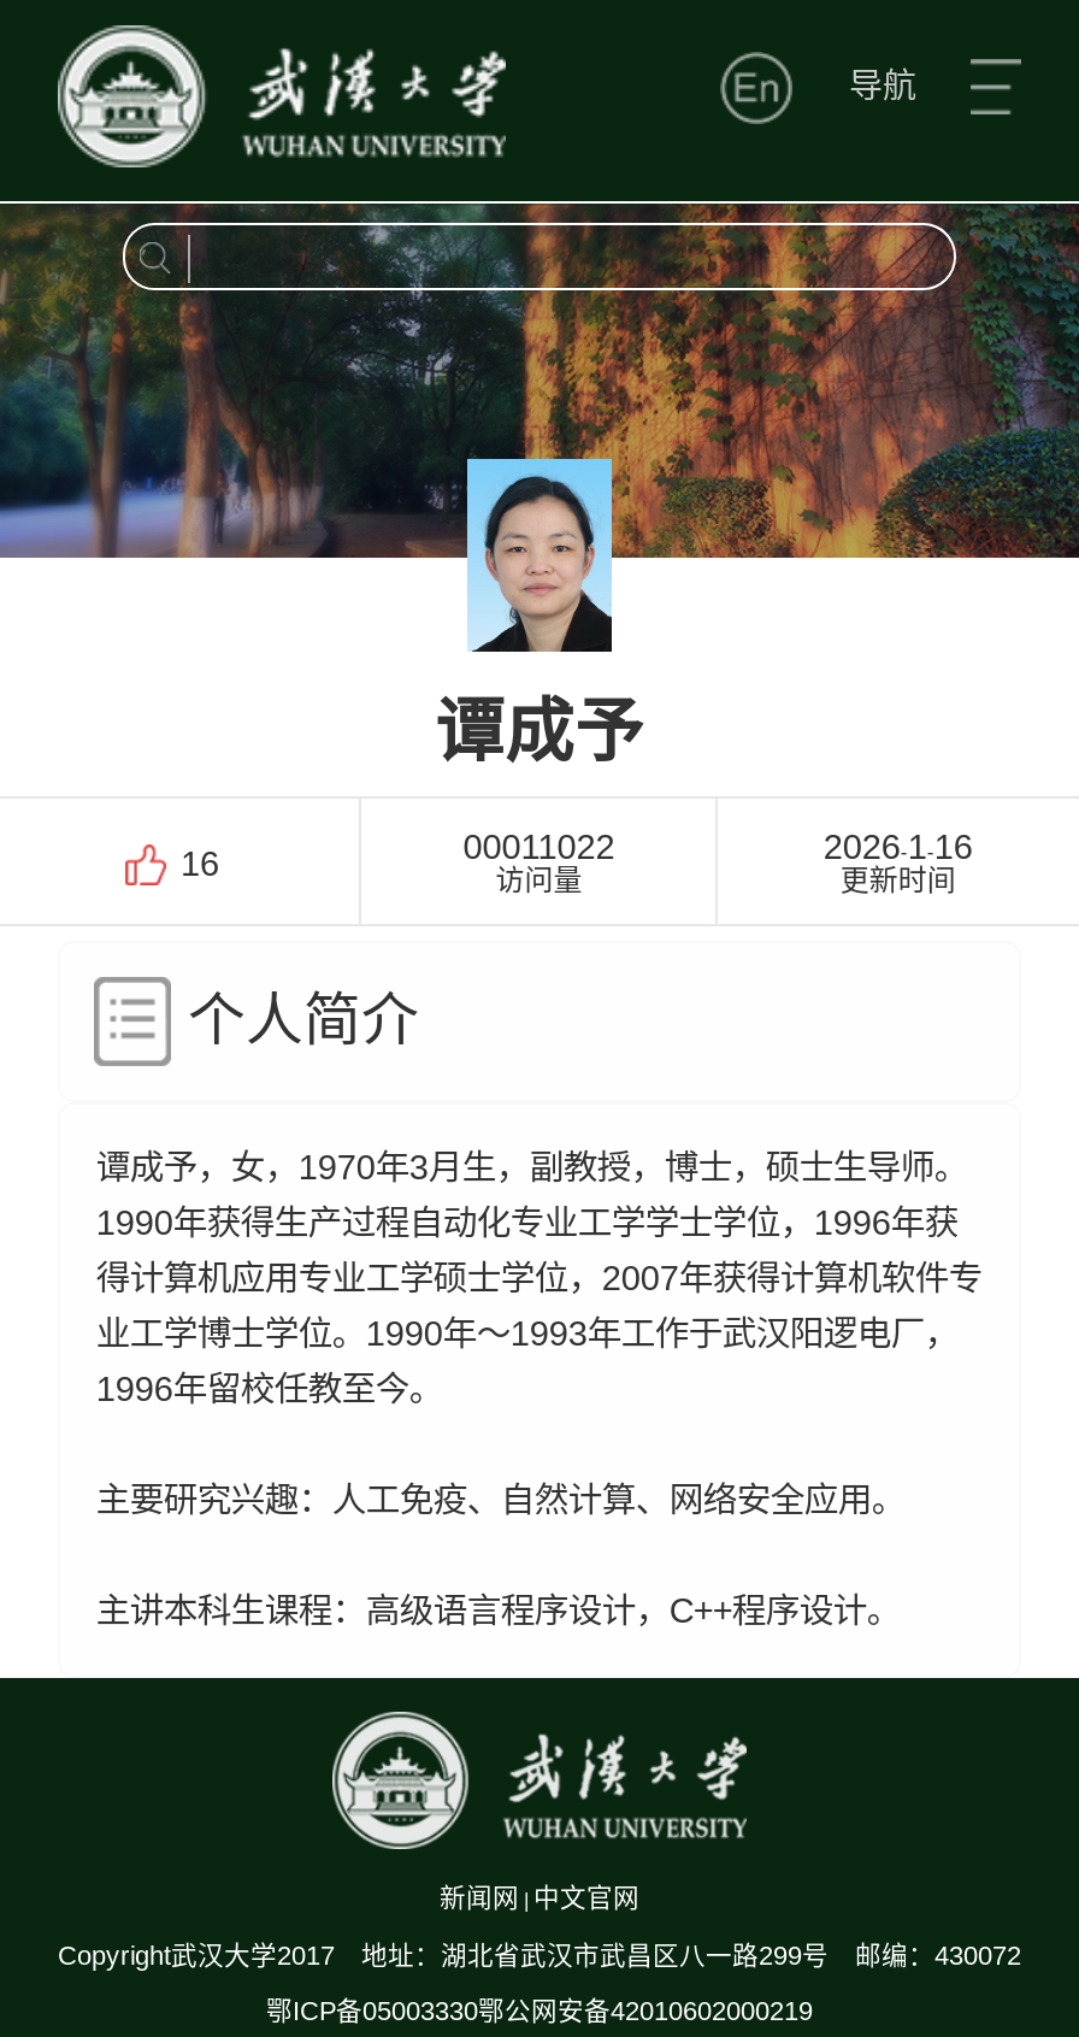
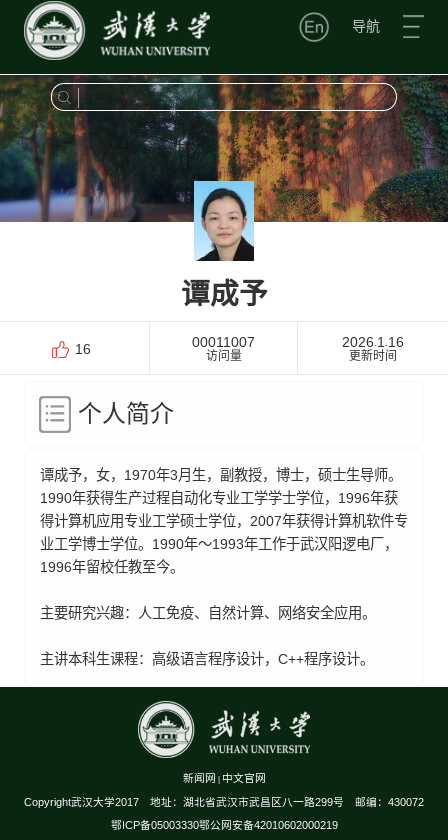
- 00011022
+ 00011007
